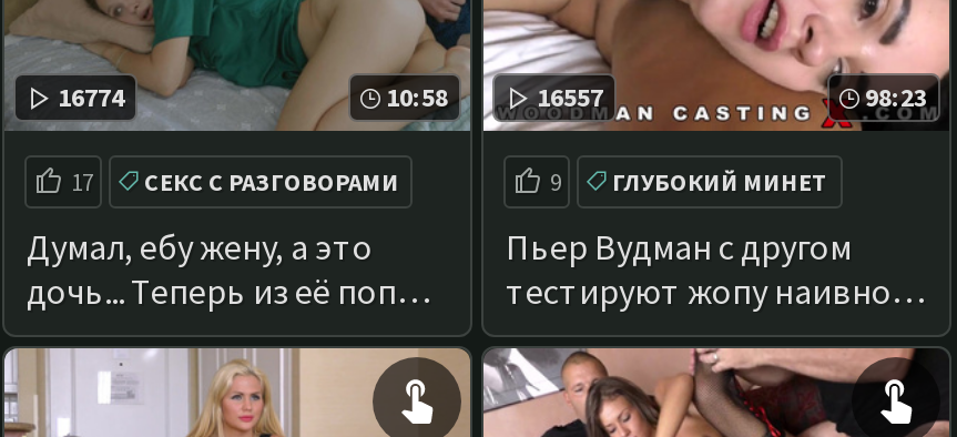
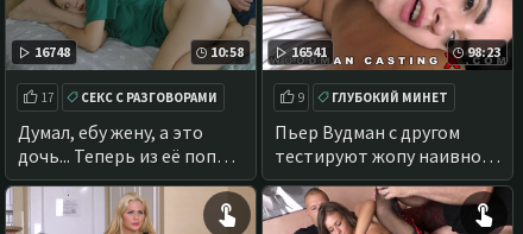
- 16774
+ 16748

- 16557
+ 16541
